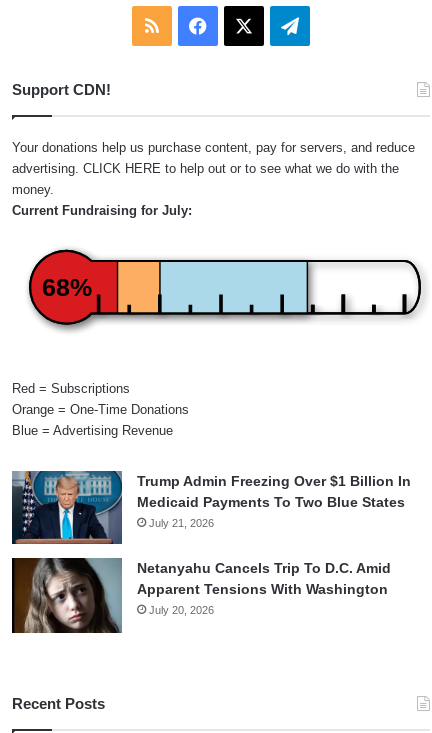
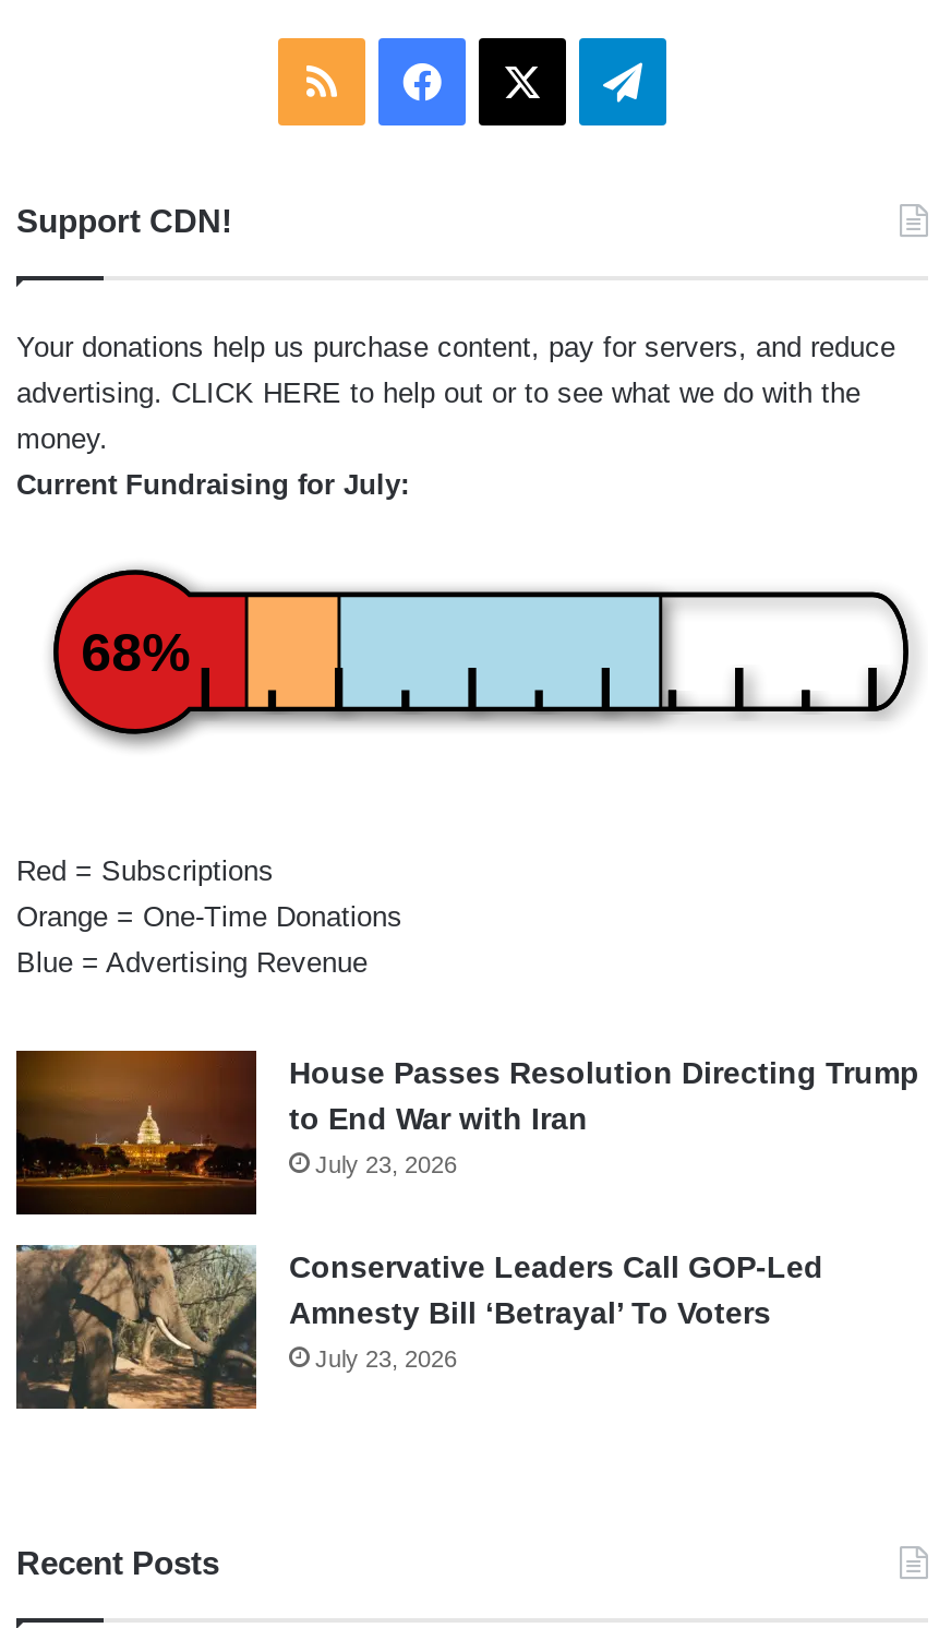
- [image]
- Trump Admin Freezing Over $1 Billion In
- Medicaid Payments To Two Blue States
- July 21, 2026
+ [image]
+ House Passes Resolution Directing Trump
+ to End War with Iran
+ July 23, 2026

- [image]
- Netanyahu Cancels Trip To D.C. Amid
- Apparent Tensions With Washington
- July 20, 2026
+ [image]
+ Conservative Leaders Call GOP-Led
+ Amnesty Bill ‘Betrayal’ To Voters
+ July 23, 2026
